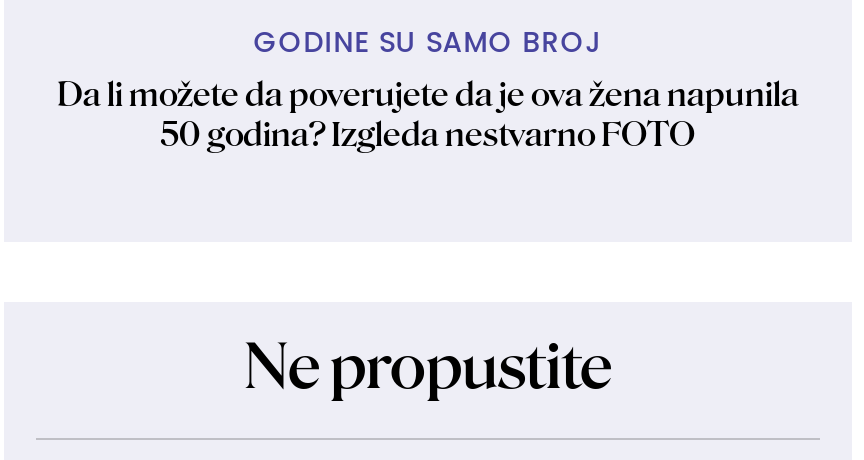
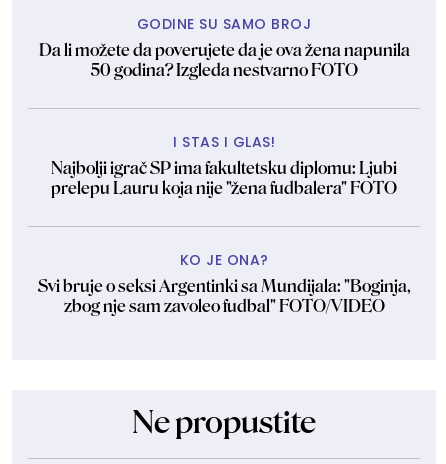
+ KO JE ONA?
+ Svi bruje o seksi Argentinki sa Mundijala: "Boginja,
+ zbog nje sam zavoleo fudbal" FOTO/VIDEO

+ I STAS I GLAS!
+ Najbolji igrač SP ima fakultetsku diplomu: Ljubi
+ prelepu Lauru koja nije "žena fudbalera" FOTO
